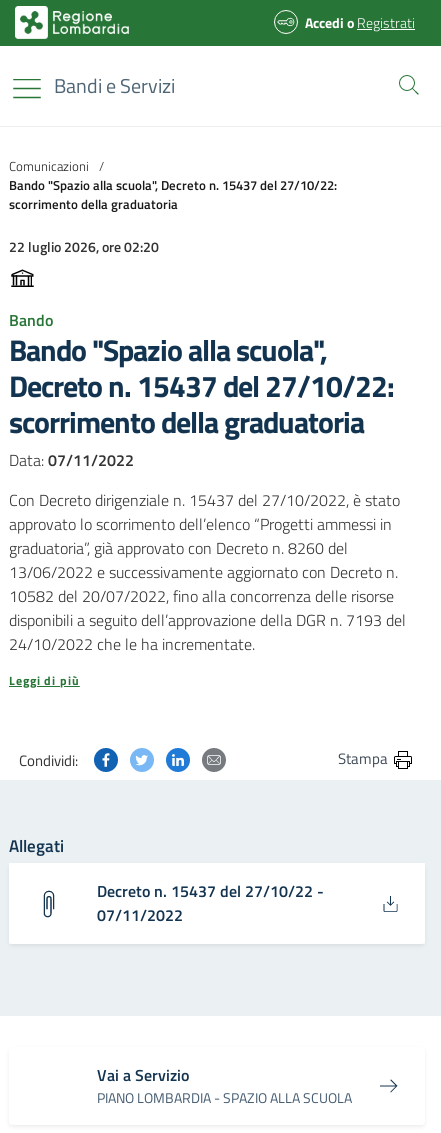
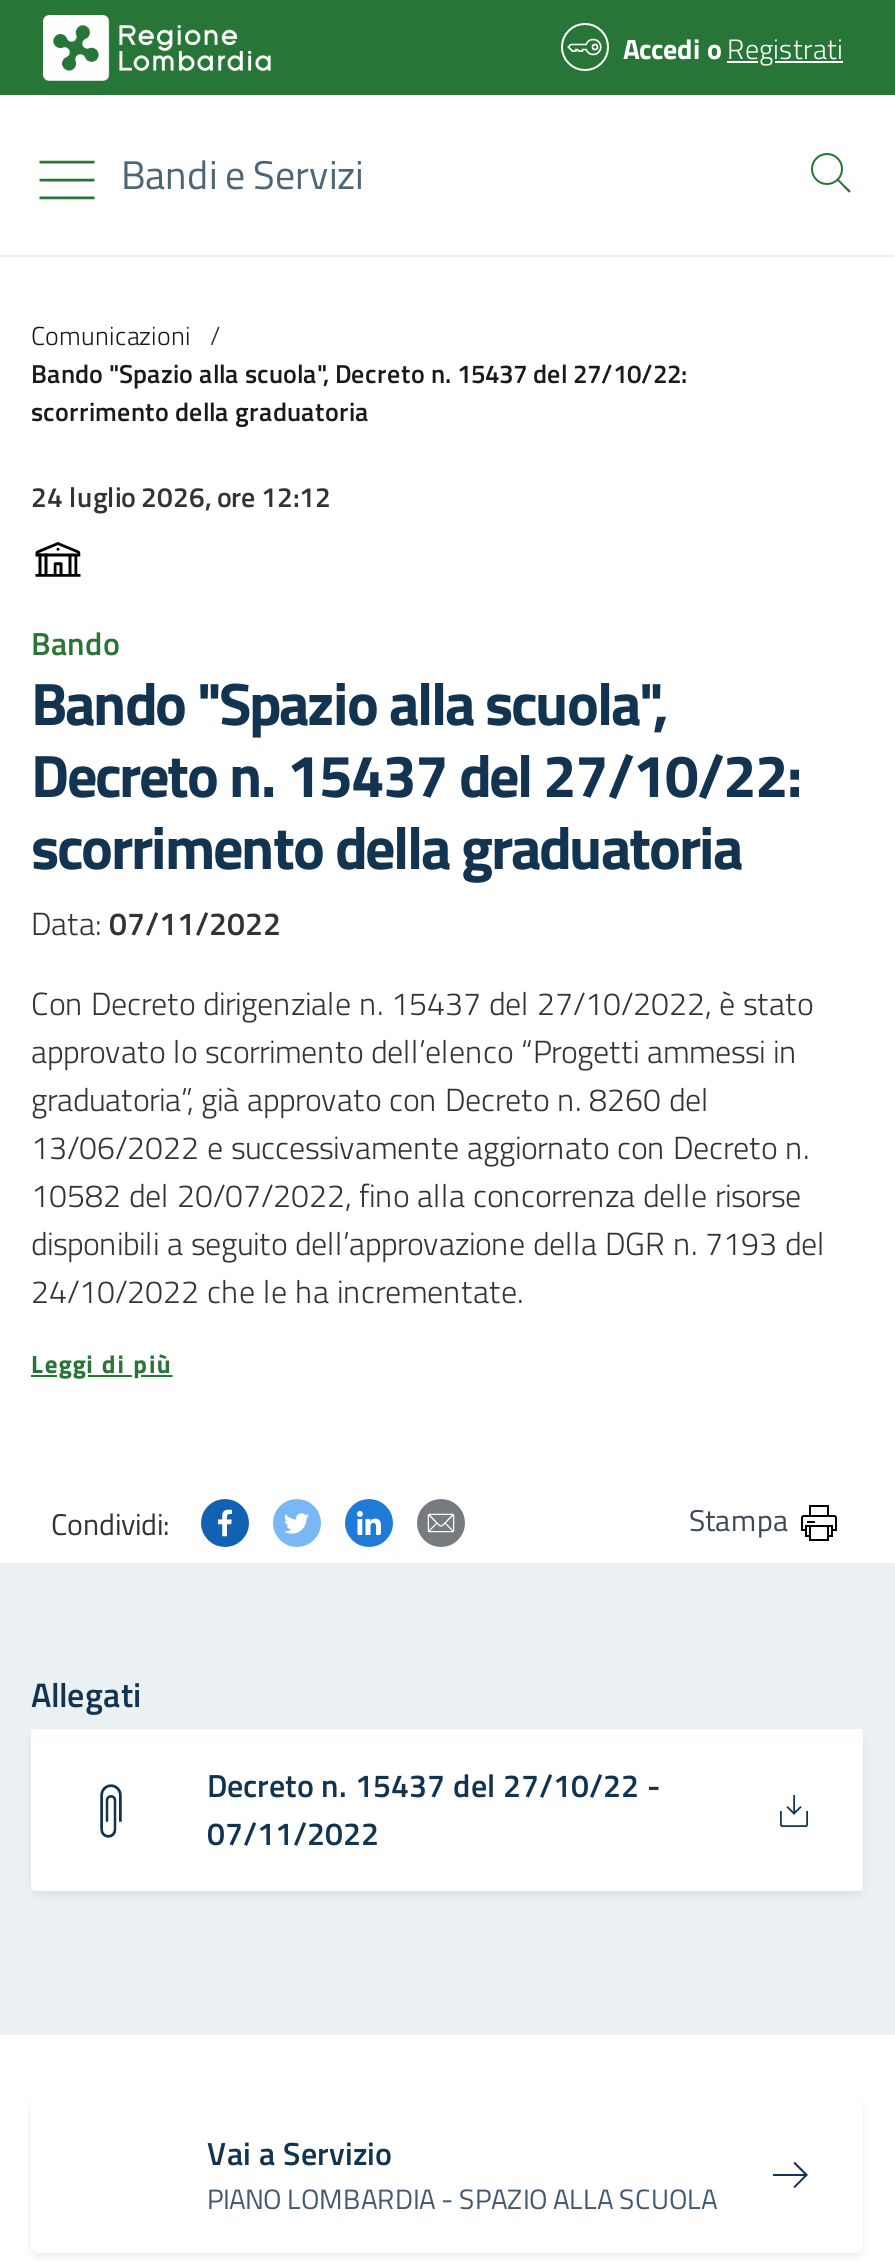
- 22 luglio 2026, ore 02:20
+ 24 luglio 2026, ore 12:12
